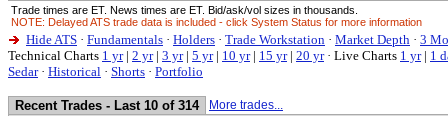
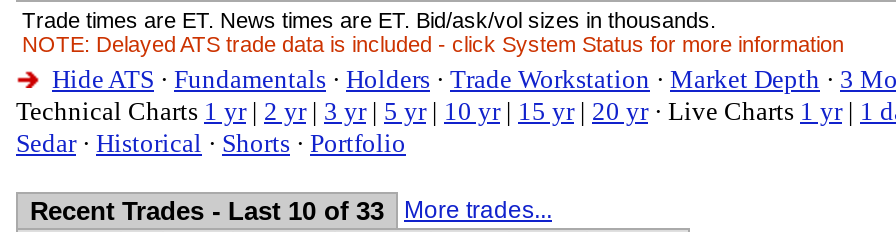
- Recent Trades - Last 10 of 314
+ Recent Trades - Last 10 of 33
